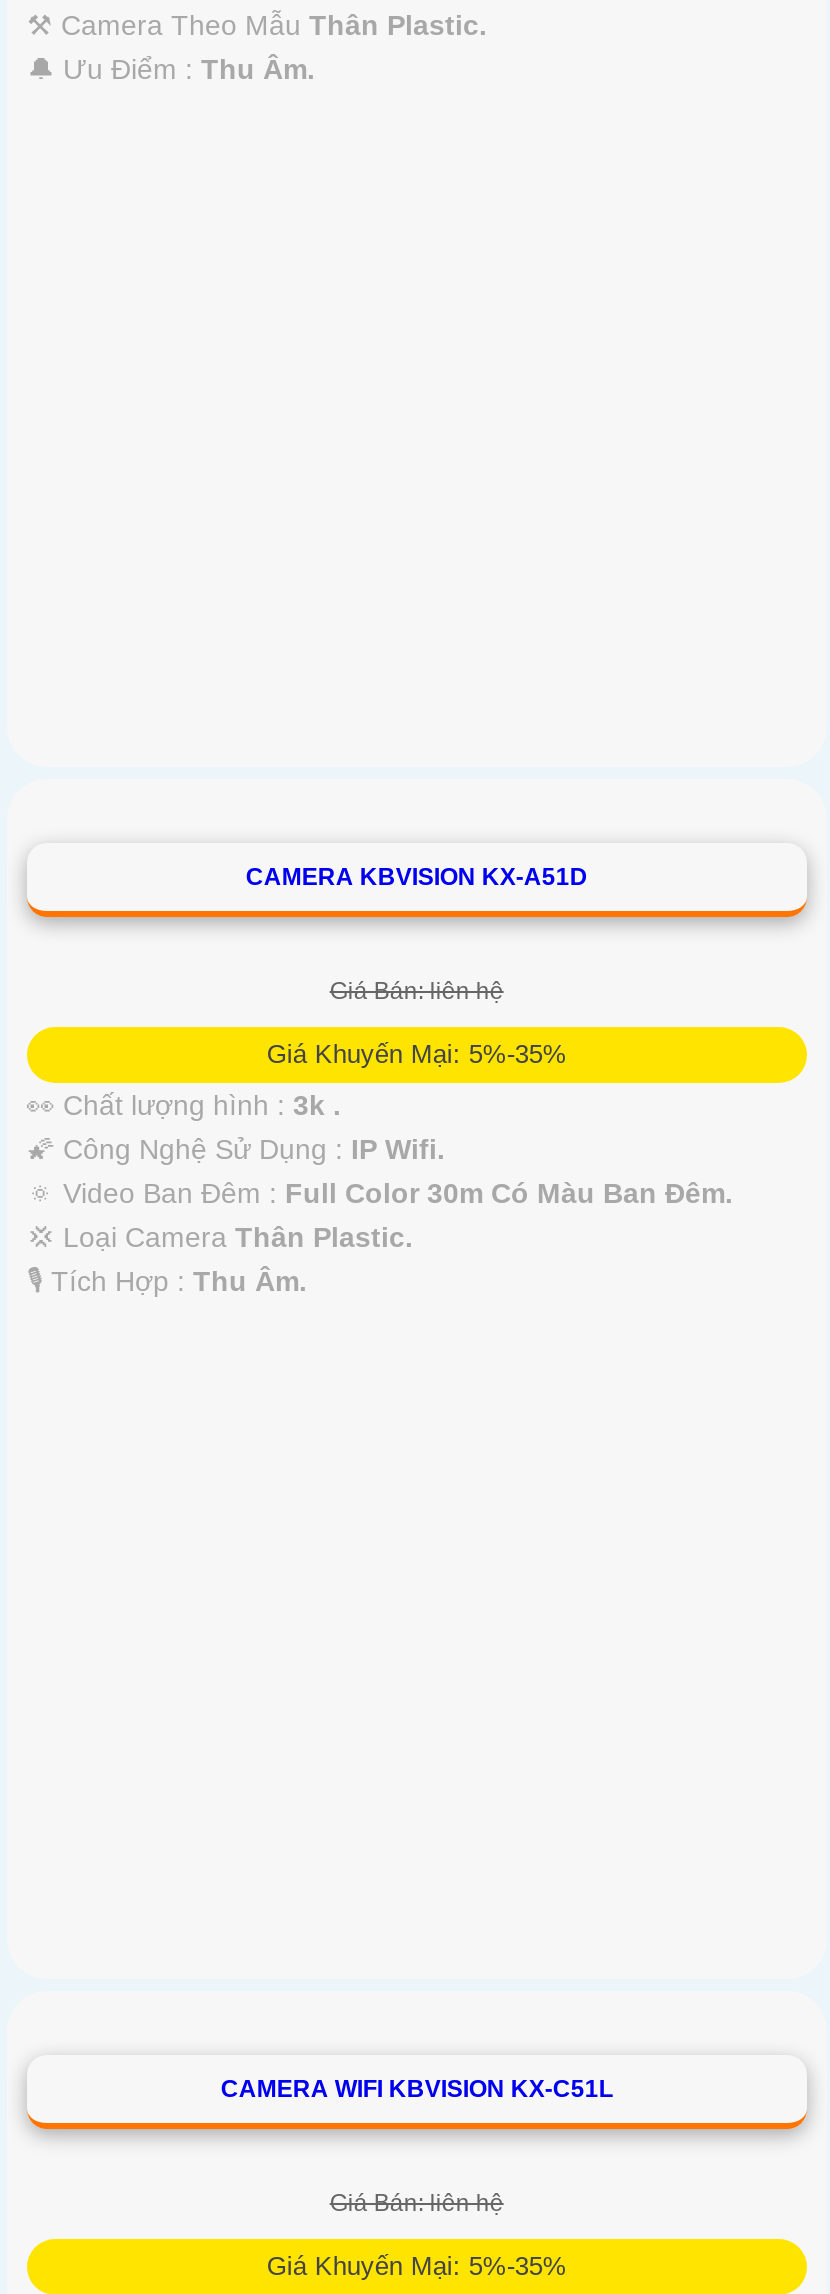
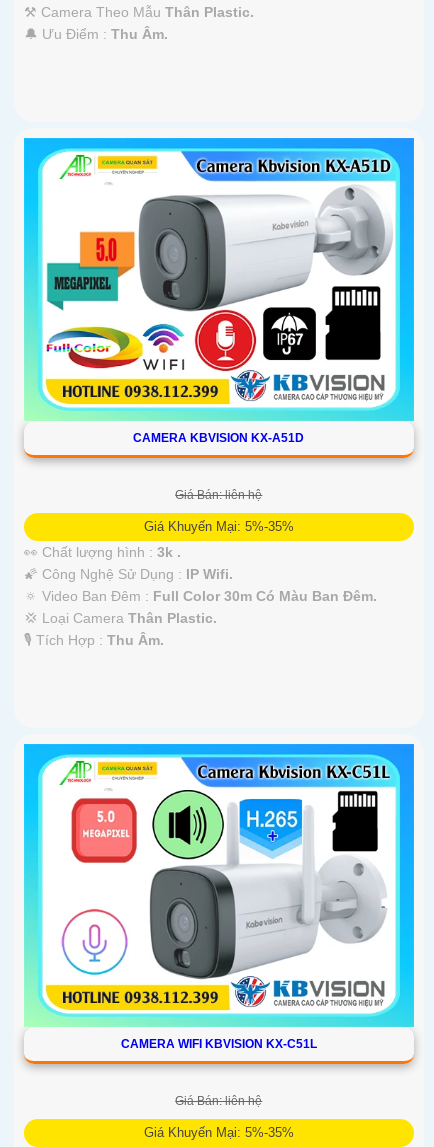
+ [image]

+ [image]
